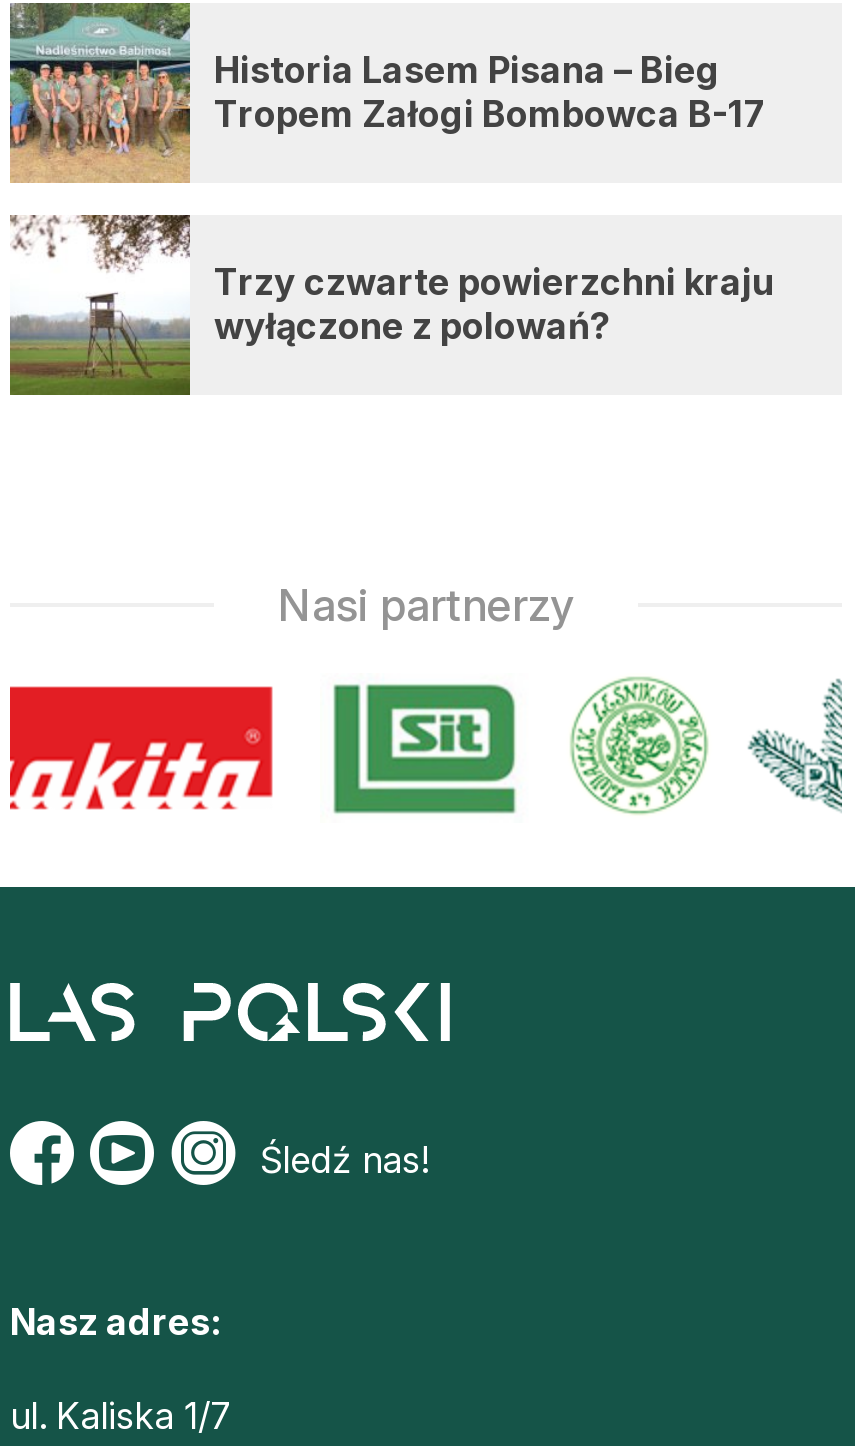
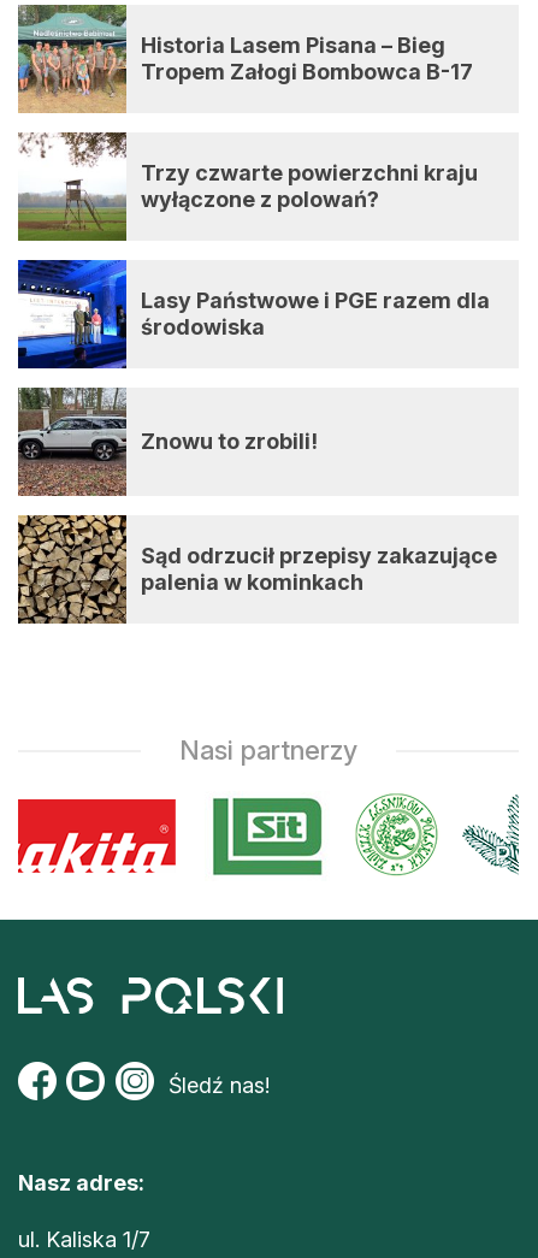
+ [image]
+ Lasy Państwowe i PGE razem dla
+ środowiska

+ [image]
+ Znowu to zrobili!

+ [image]
+ Sąd odrzucił przepisy zakazujące
+ palenia w kominkach
